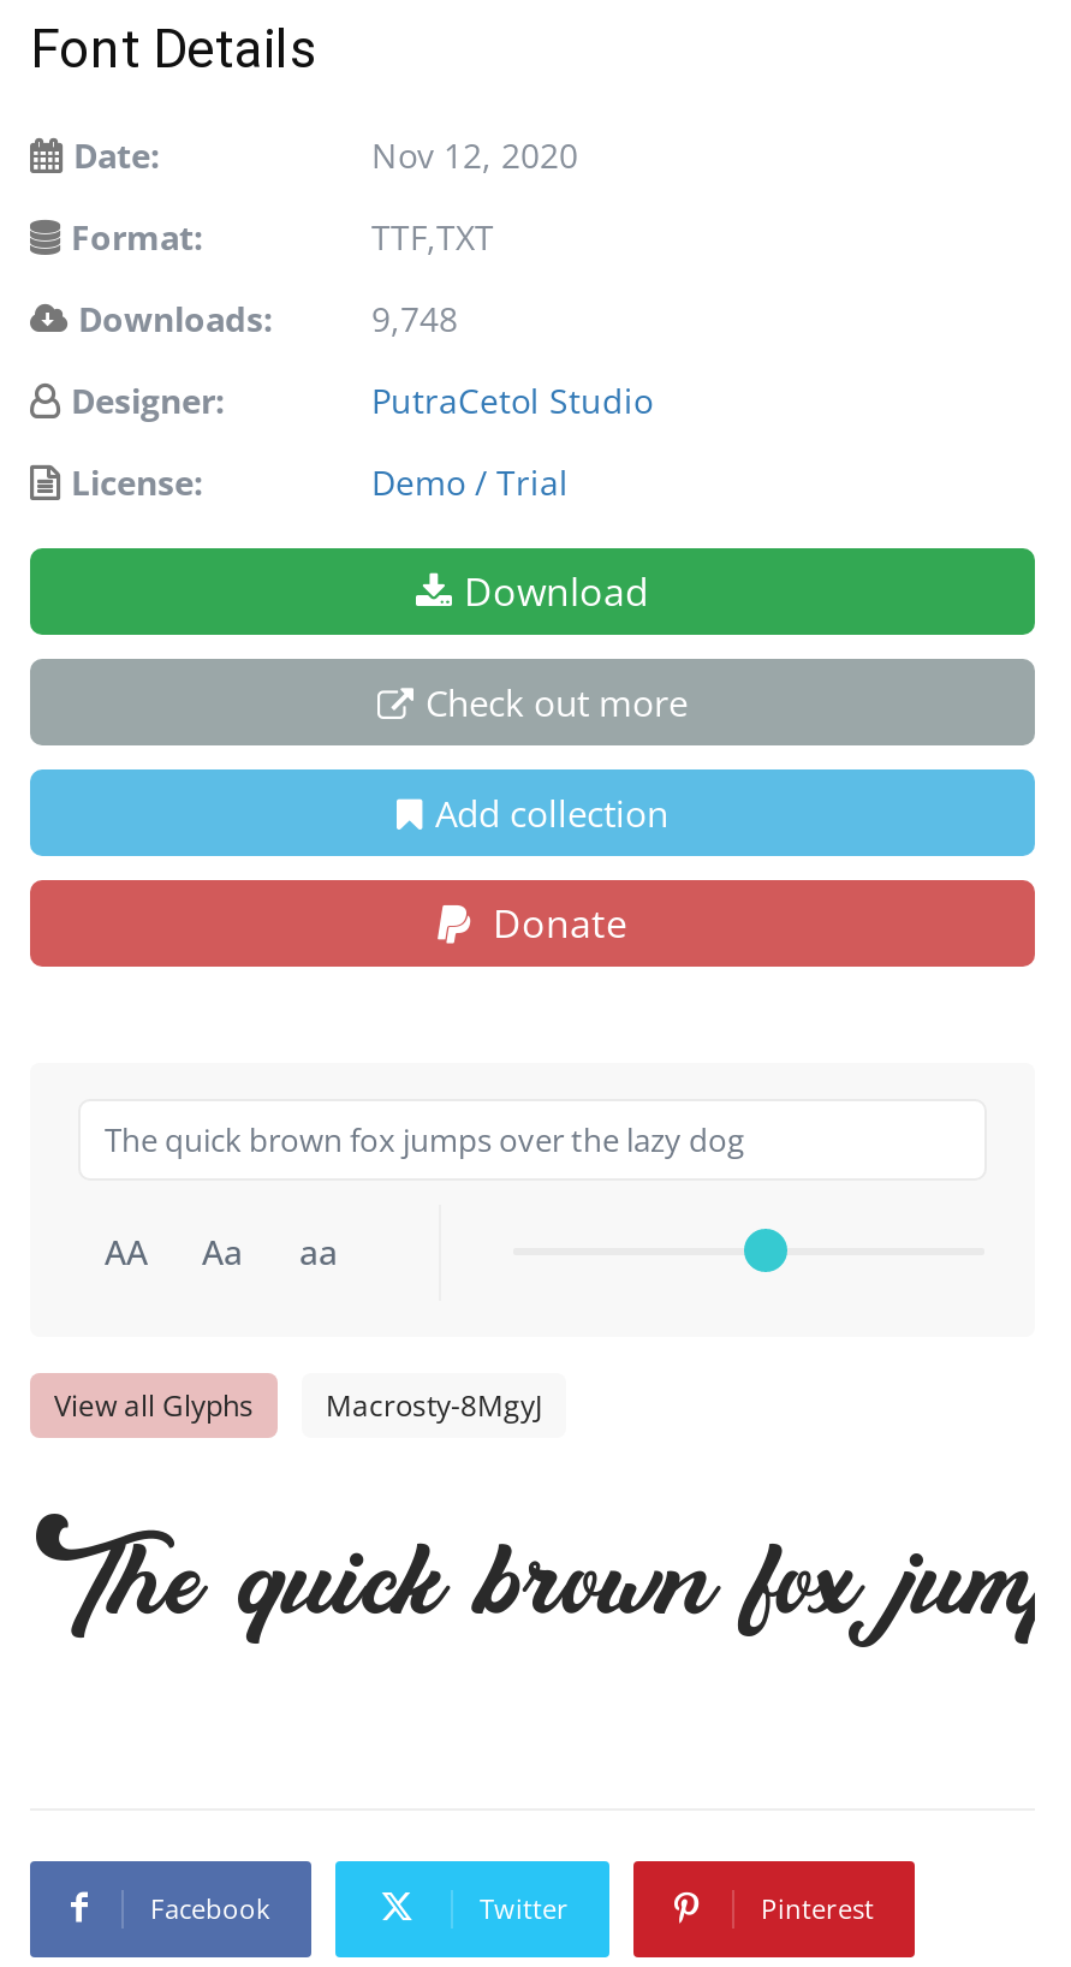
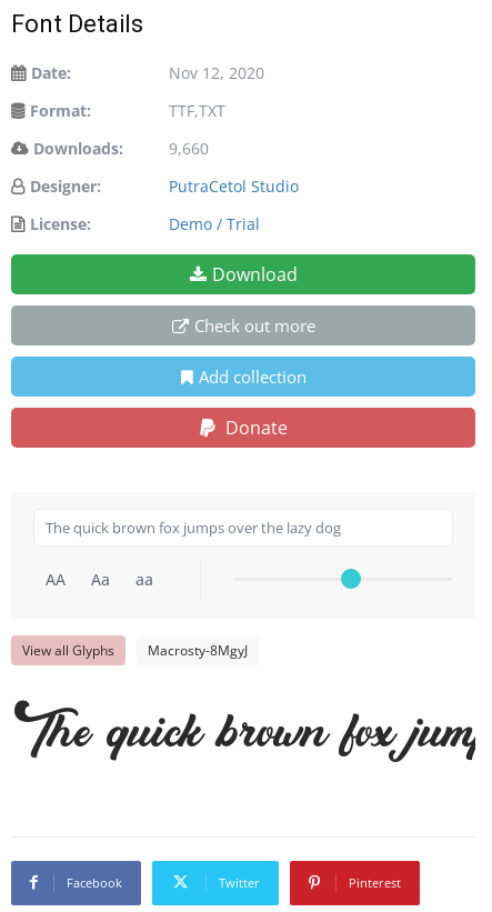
- 9,748
+ 9,660
